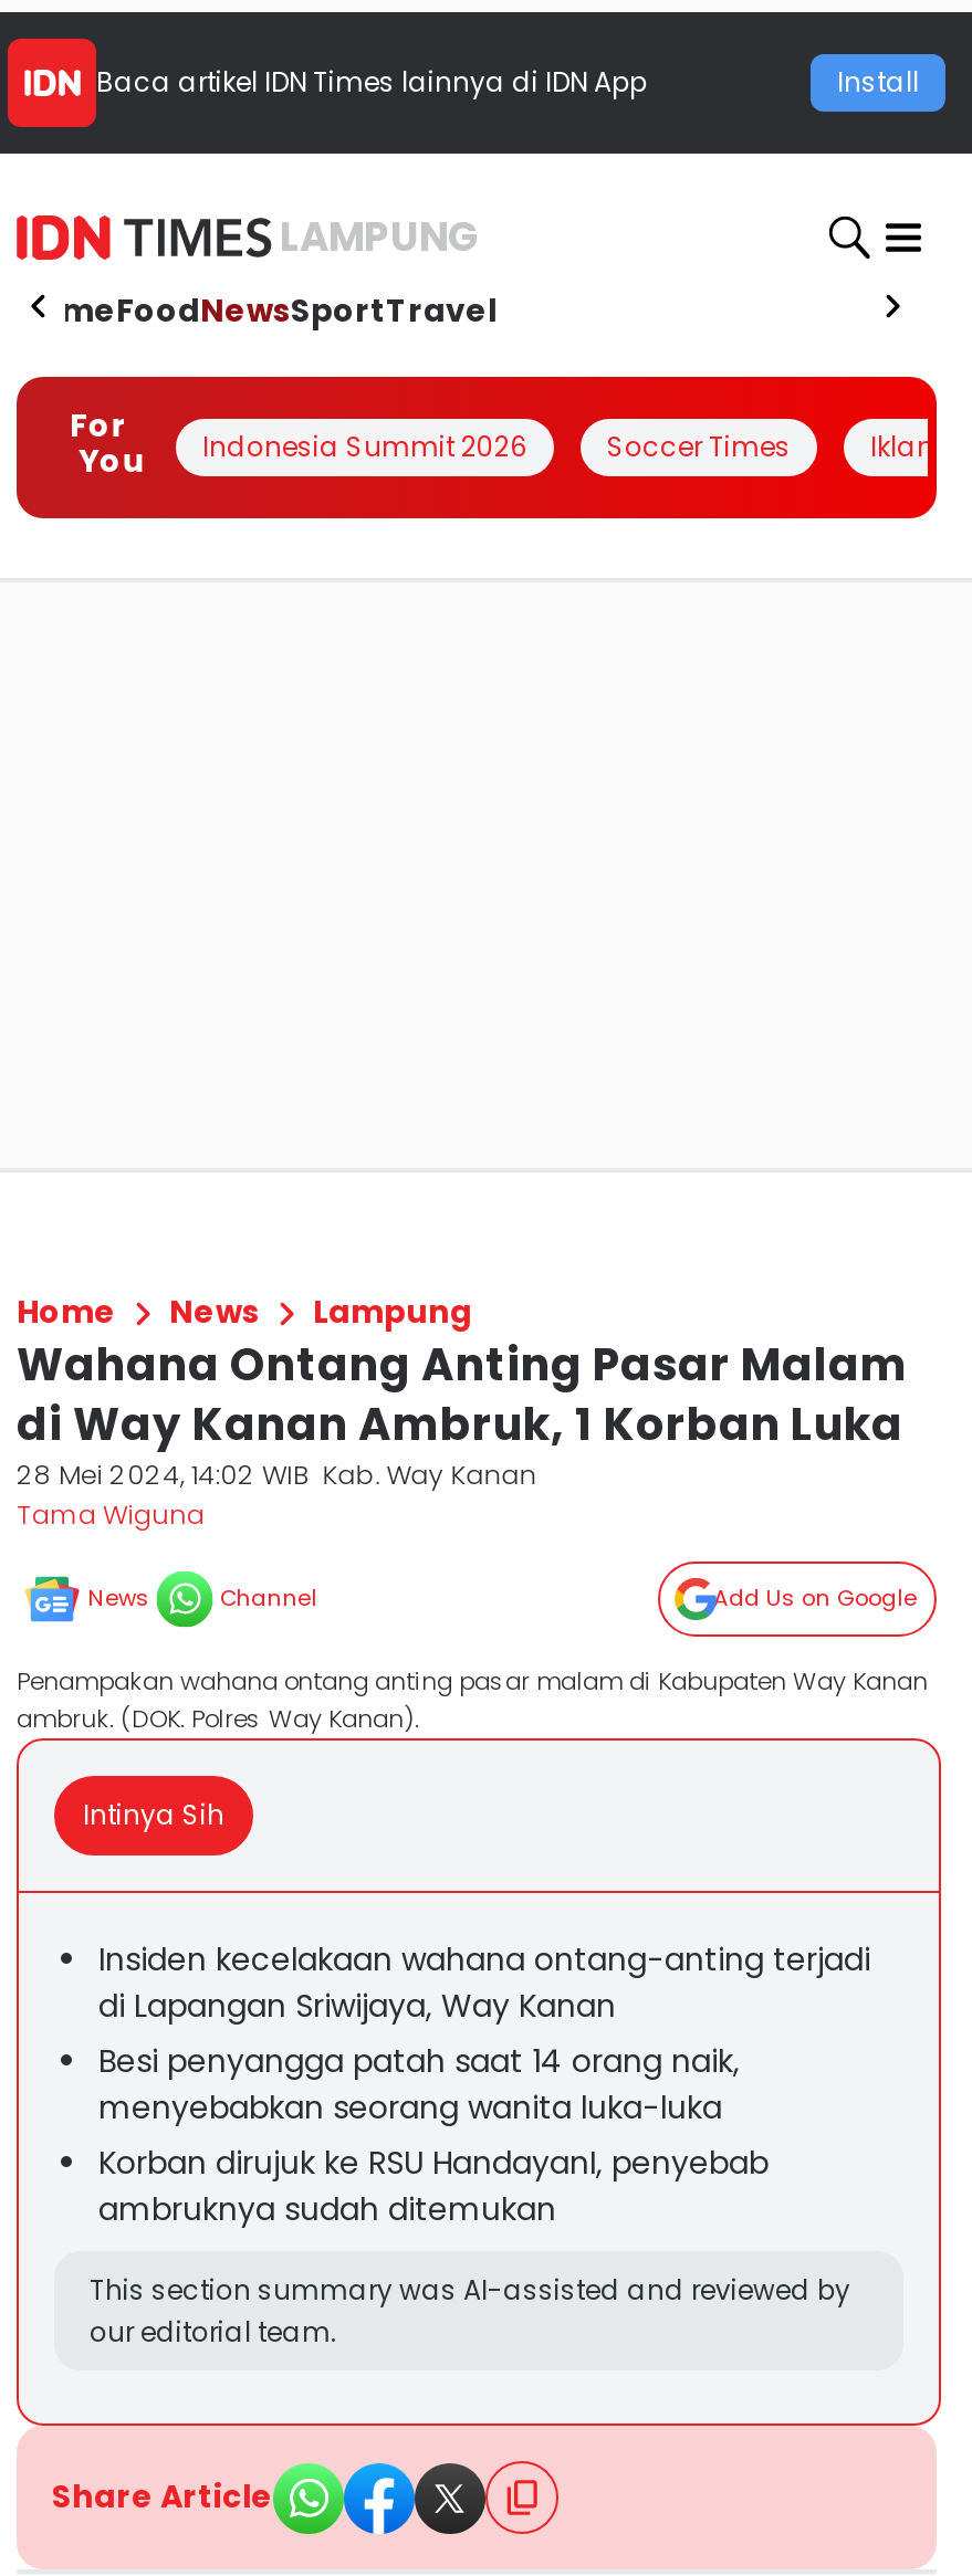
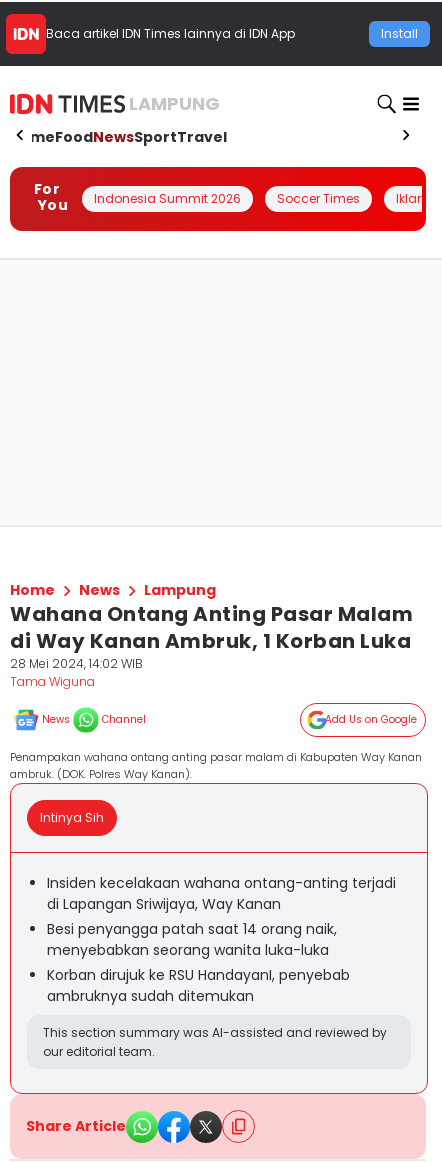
- 28 Mei 2024, 14:02 WIB Kab. Way Kanan
+ 28 Mei 2024, 14:02 WIB
